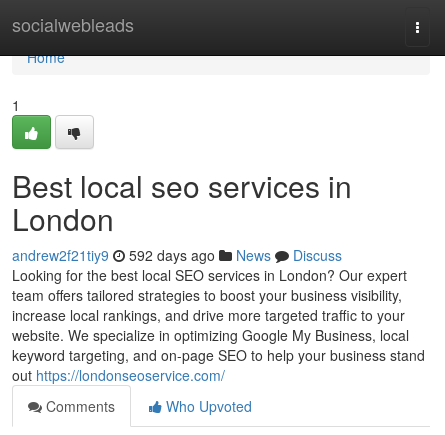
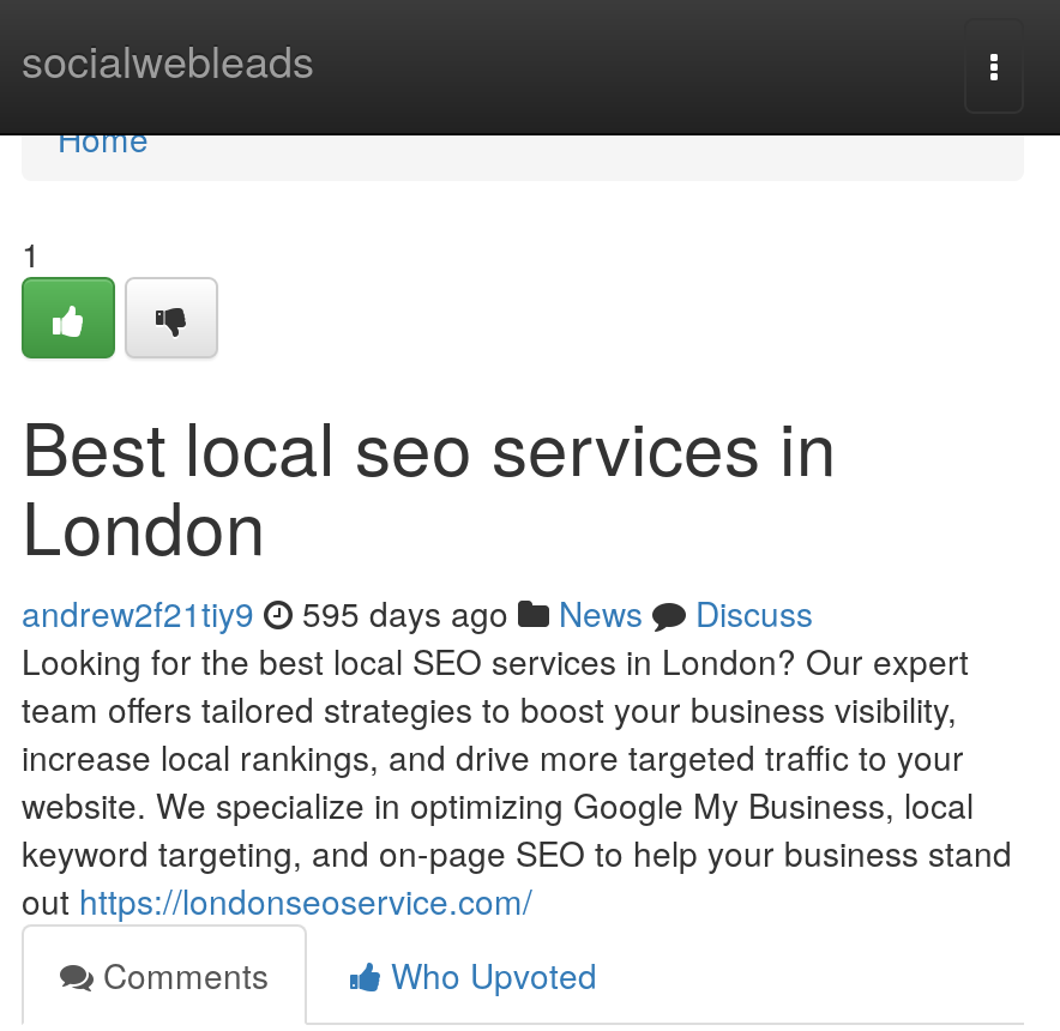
- andrew2f21tiy9 592 days ago News Discuss
+ andrew2f21tiy9 595 days ago News Discuss
